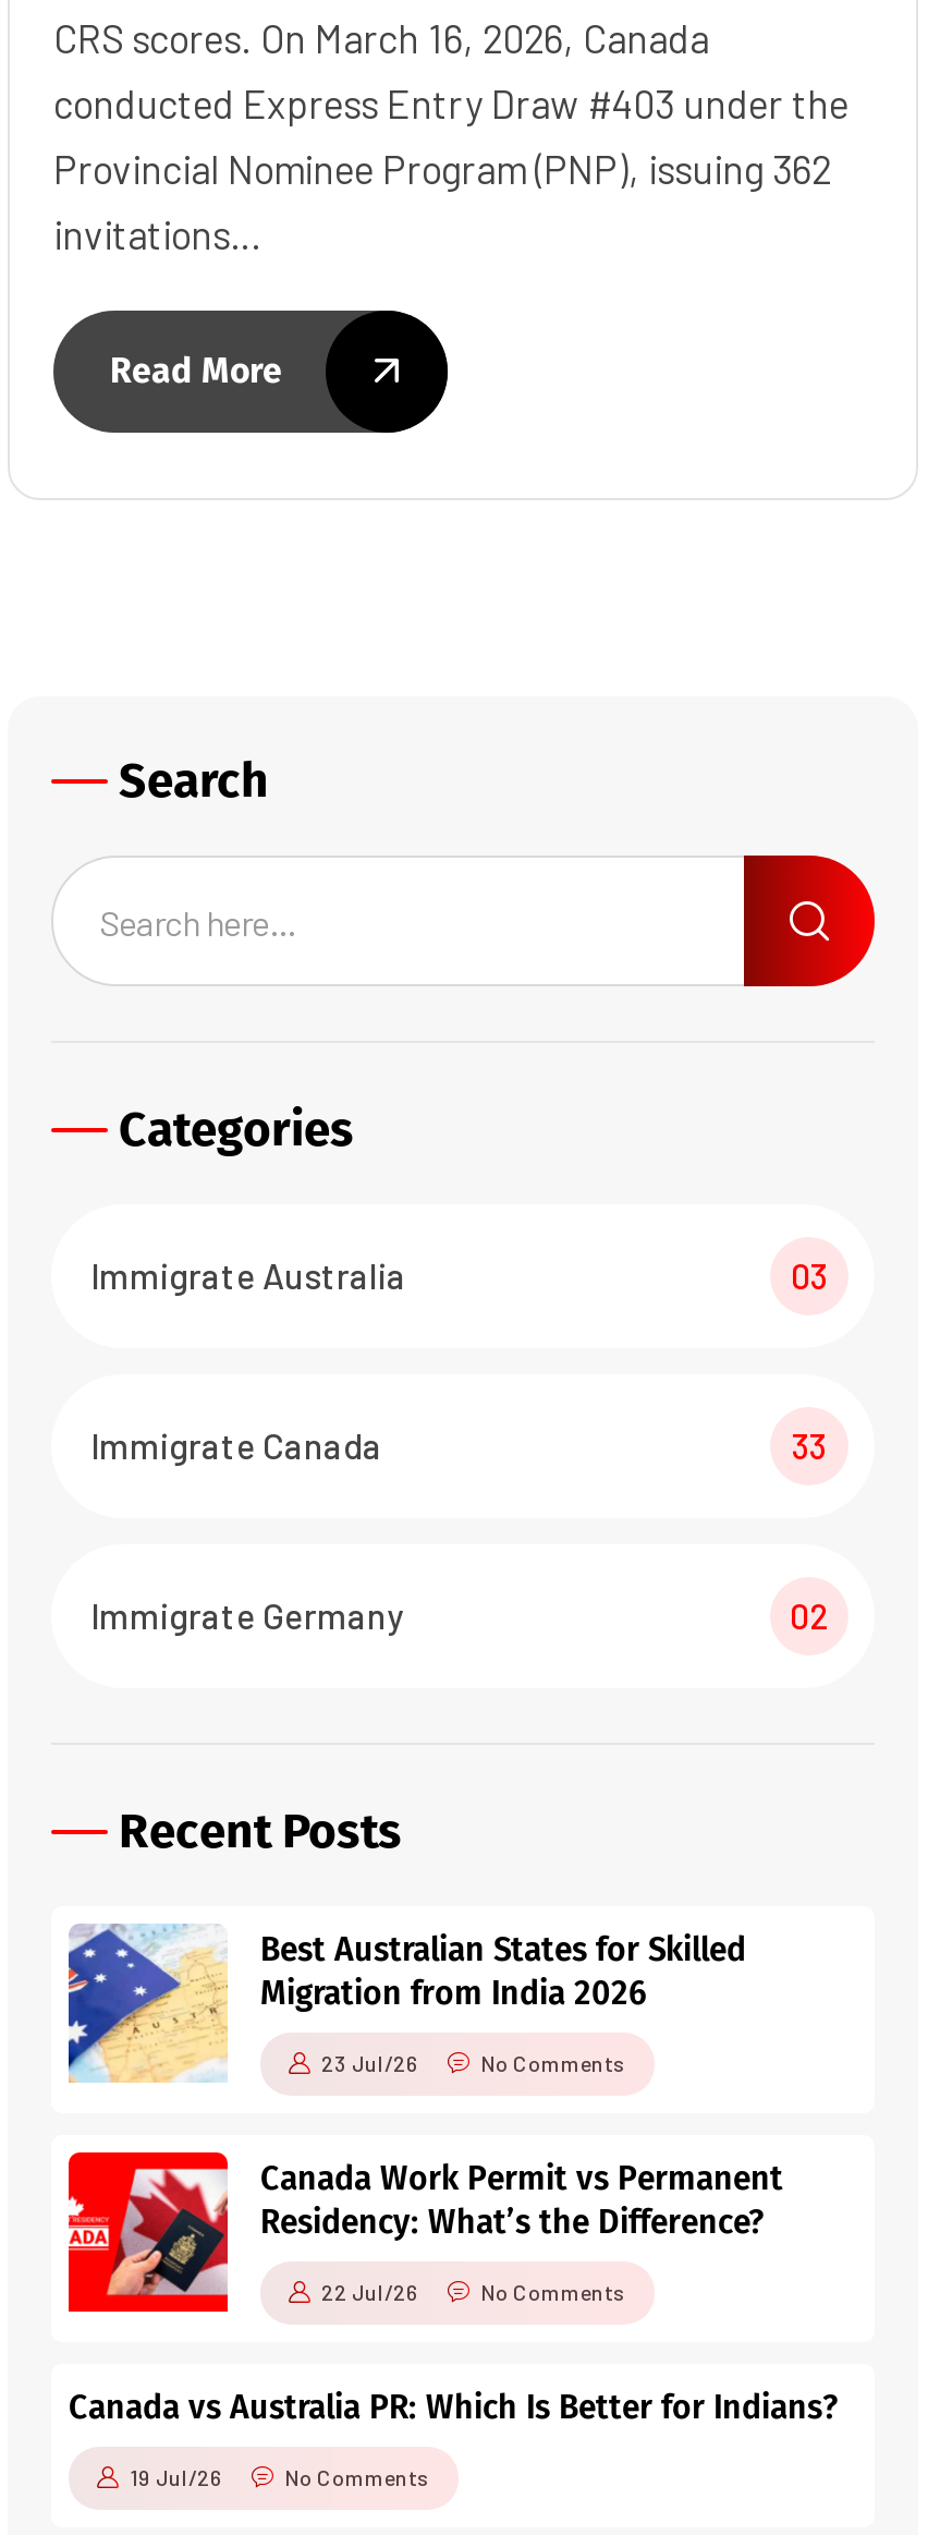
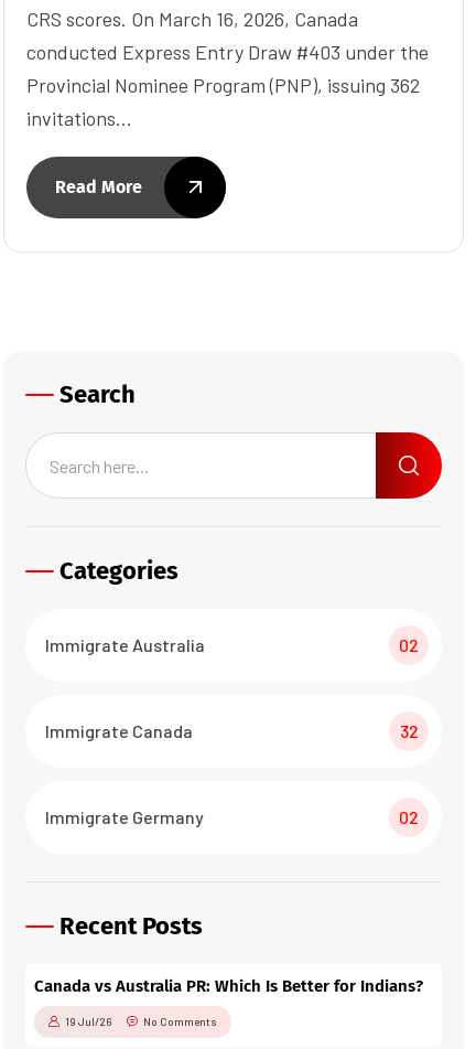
- 03
+ 02

- 33
+ 32

- [image]
- Best Australian States for Skilled
- Migration from India 2026
- 23 Jul/26
- No Comments
- Canada Work Permit vs Permanent
- Residency: What’s the Difference?
- 22 Jul/26
- No Comments

- [image]
